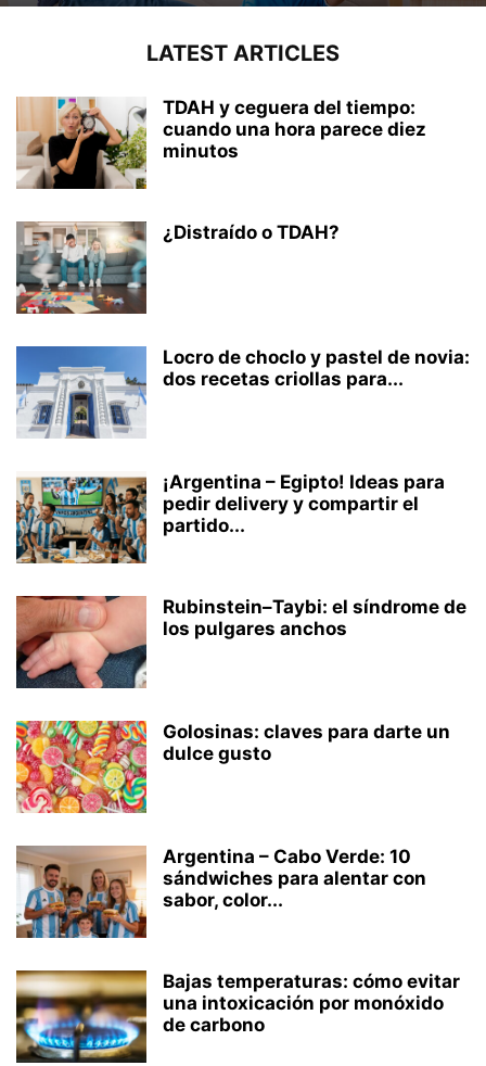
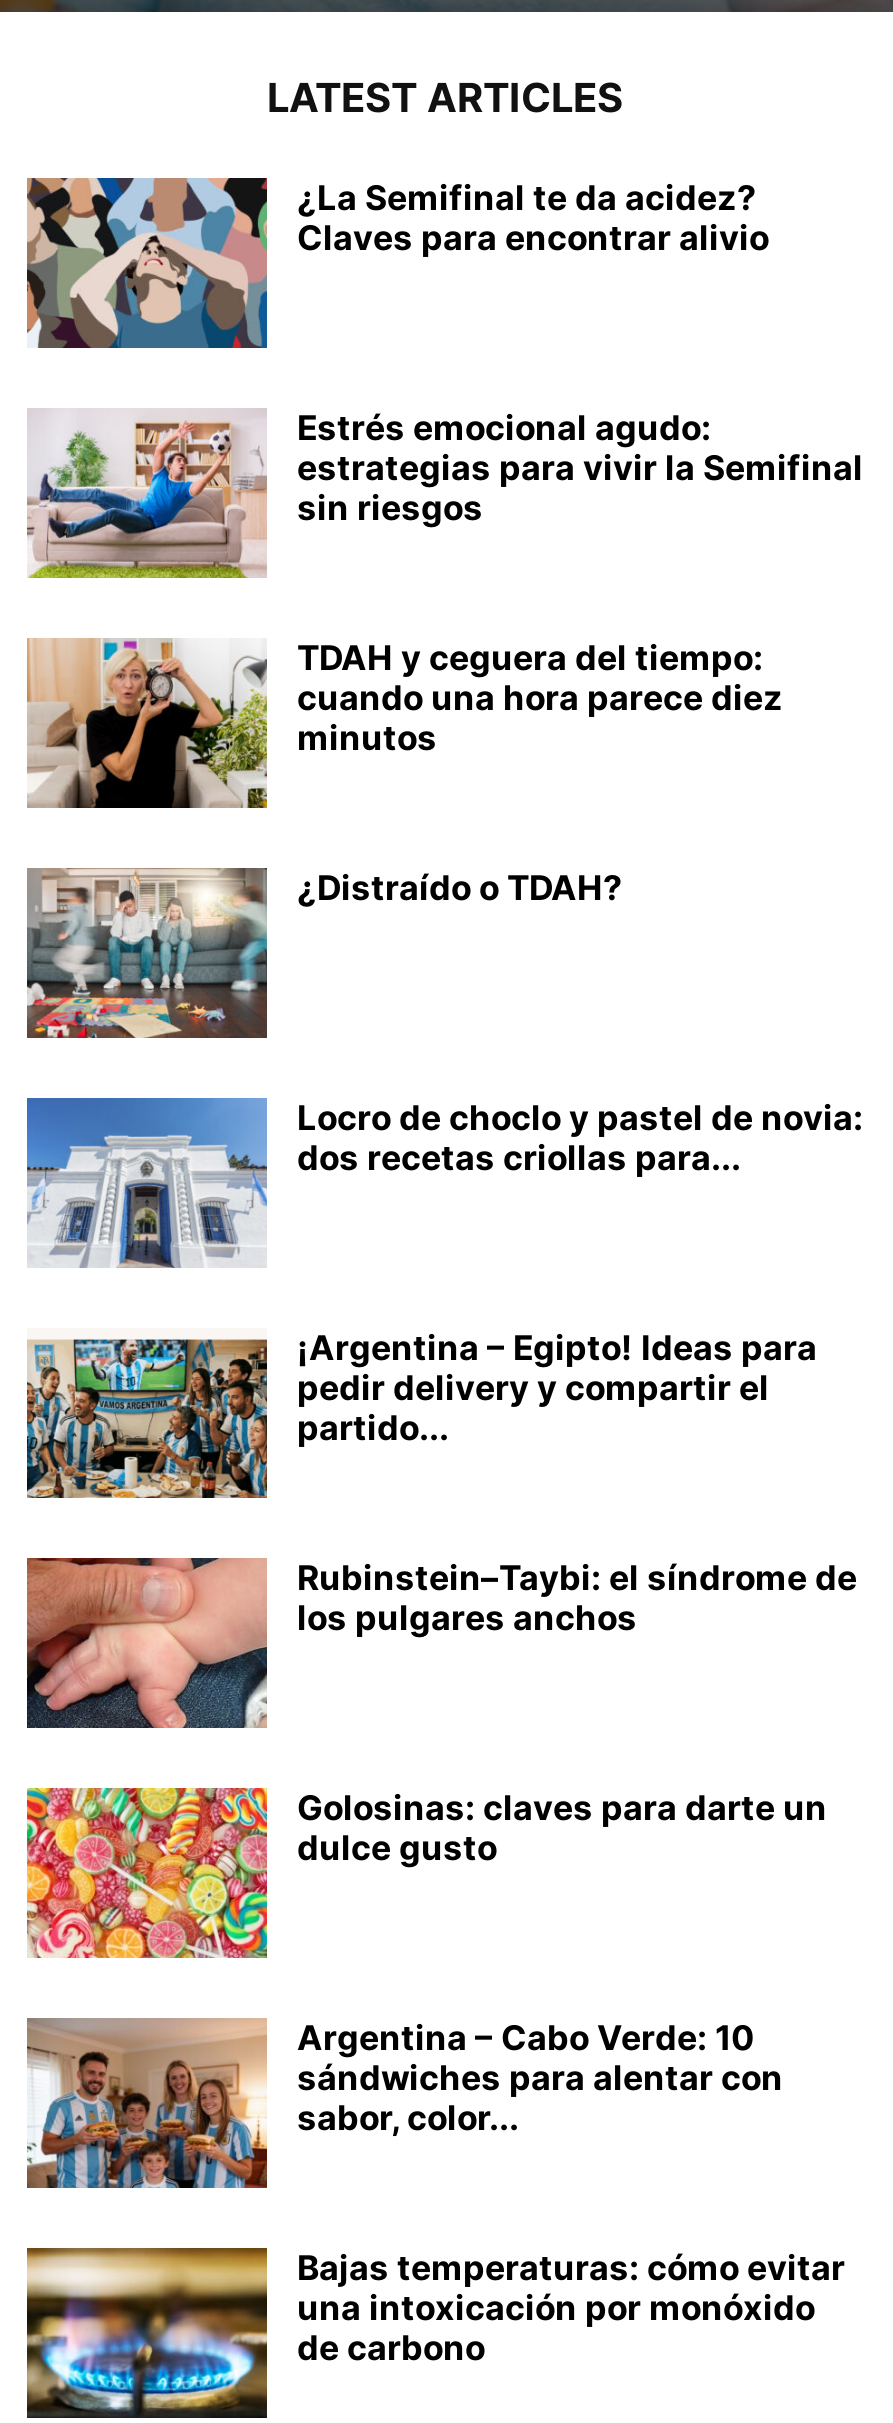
+ [image]
+ ¿La Semifinal te da acidez?
+ Claves para encontrar alivio

+ [image]
+ Estrés emocional agudo:
+ estrategias para vivir la Semifinal
+ sin riesgos
